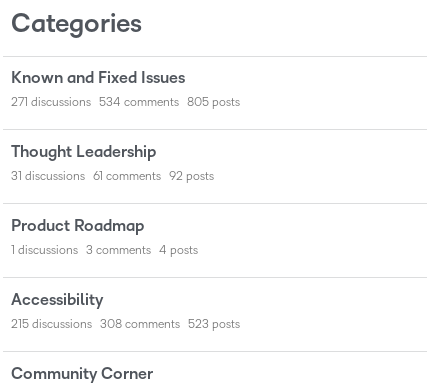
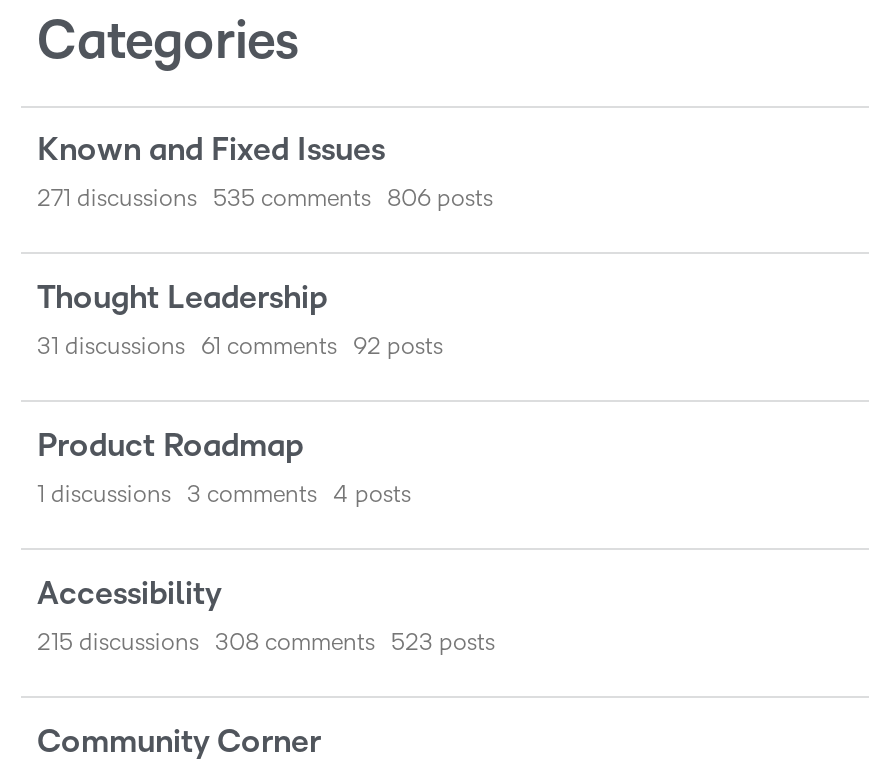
- 534 comments
+ 535 comments

- 805 posts
+ 806 posts
